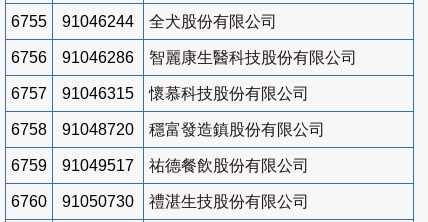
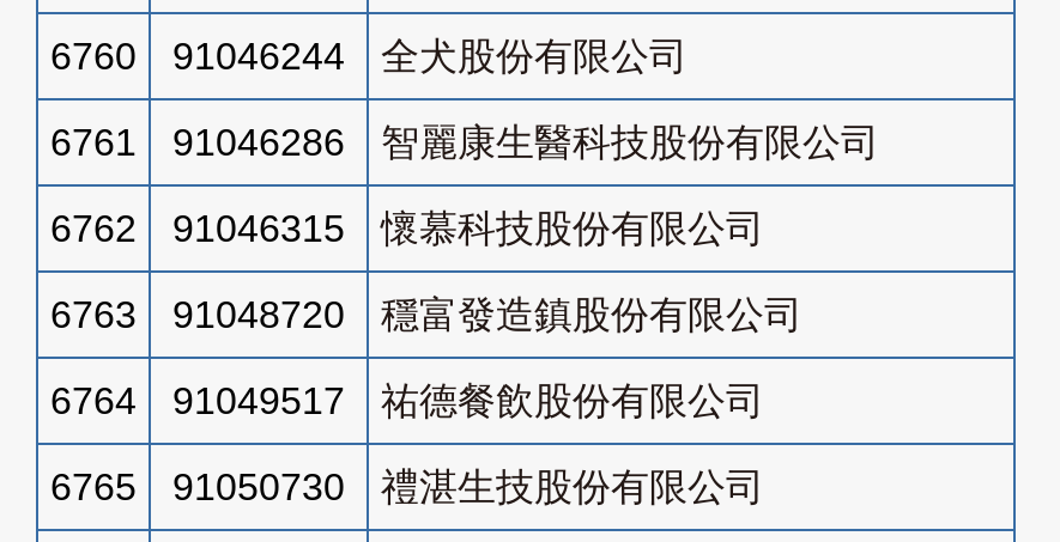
- 6755 91046244 全犬股份有限公司
+ 6760 91046244 全犬股份有限公司

- 6756 91046286 智麗康生醫科技股份有限公司
+ 6761 91046286 智麗康生醫科技股份有限公司

- 6757 91046315 懷慕科技股份有限公司
+ 6762 91046315 懷慕科技股份有限公司

- 6758 91048720 穩富發造鎮股份有限公司
+ 6763 91048720 穩富發造鎮股份有限公司

- 6759 91049517 祐德餐飲股份有限公司
+ 6764 91049517 祐德餐飲股份有限公司

- 6760 91050730 禮湛生技股份有限公司
+ 6765 91050730 禮湛生技股份有限公司
